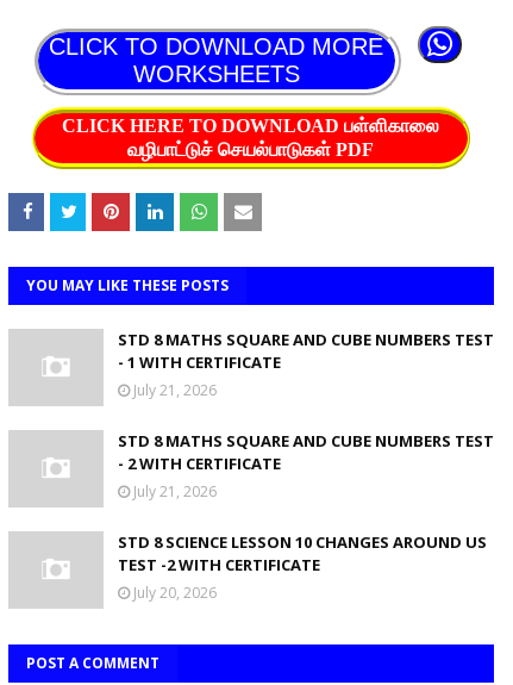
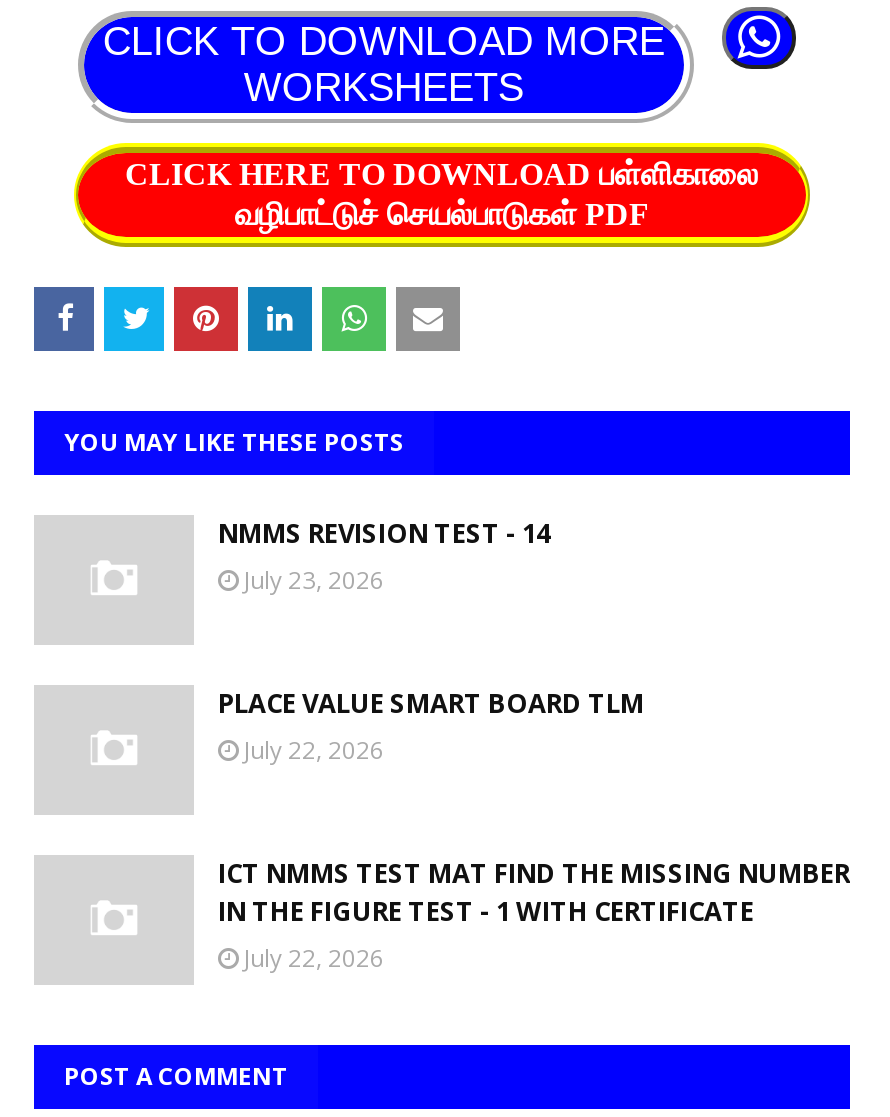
- STD 8 MATHS SQUARE AND CUBE NUMBERS TEST
- - 1 WITH CERTIFICATE
- July 21, 2026
+ NMMS REVISION TEST - 14
+ July 23, 2026

- STD 8 MATHS SQUARE AND CUBE NUMBERS TEST
- - 2 WITH CERTIFICATE
- July 21, 2026
+ PLACE VALUE SMART BOARD TLM
+ July 22, 2026

- STD 8 SCIENCE LESSON 10 CHANGES AROUND US
- TEST -2 WITH CERTIFICATE
- July 20, 2026
+ ICT NMMS TEST MAT FIND THE MISSING NUMBER
+ IN THE FIGURE TEST - 1 WITH CERTIFICATE
+ July 22, 2026
